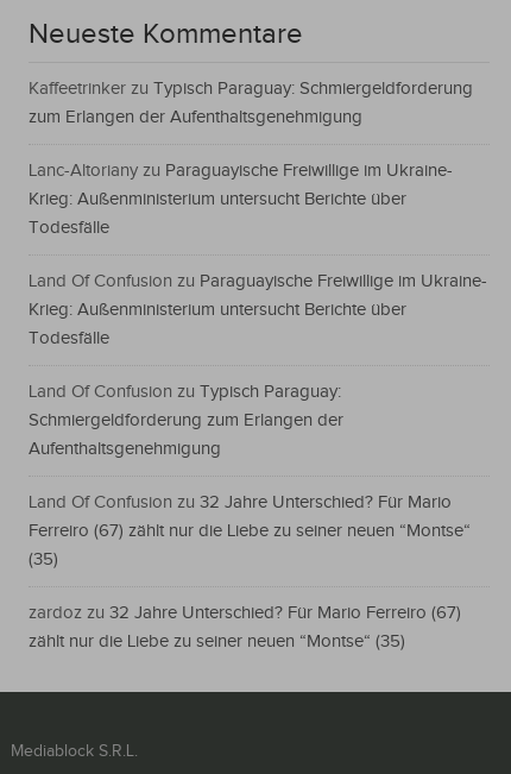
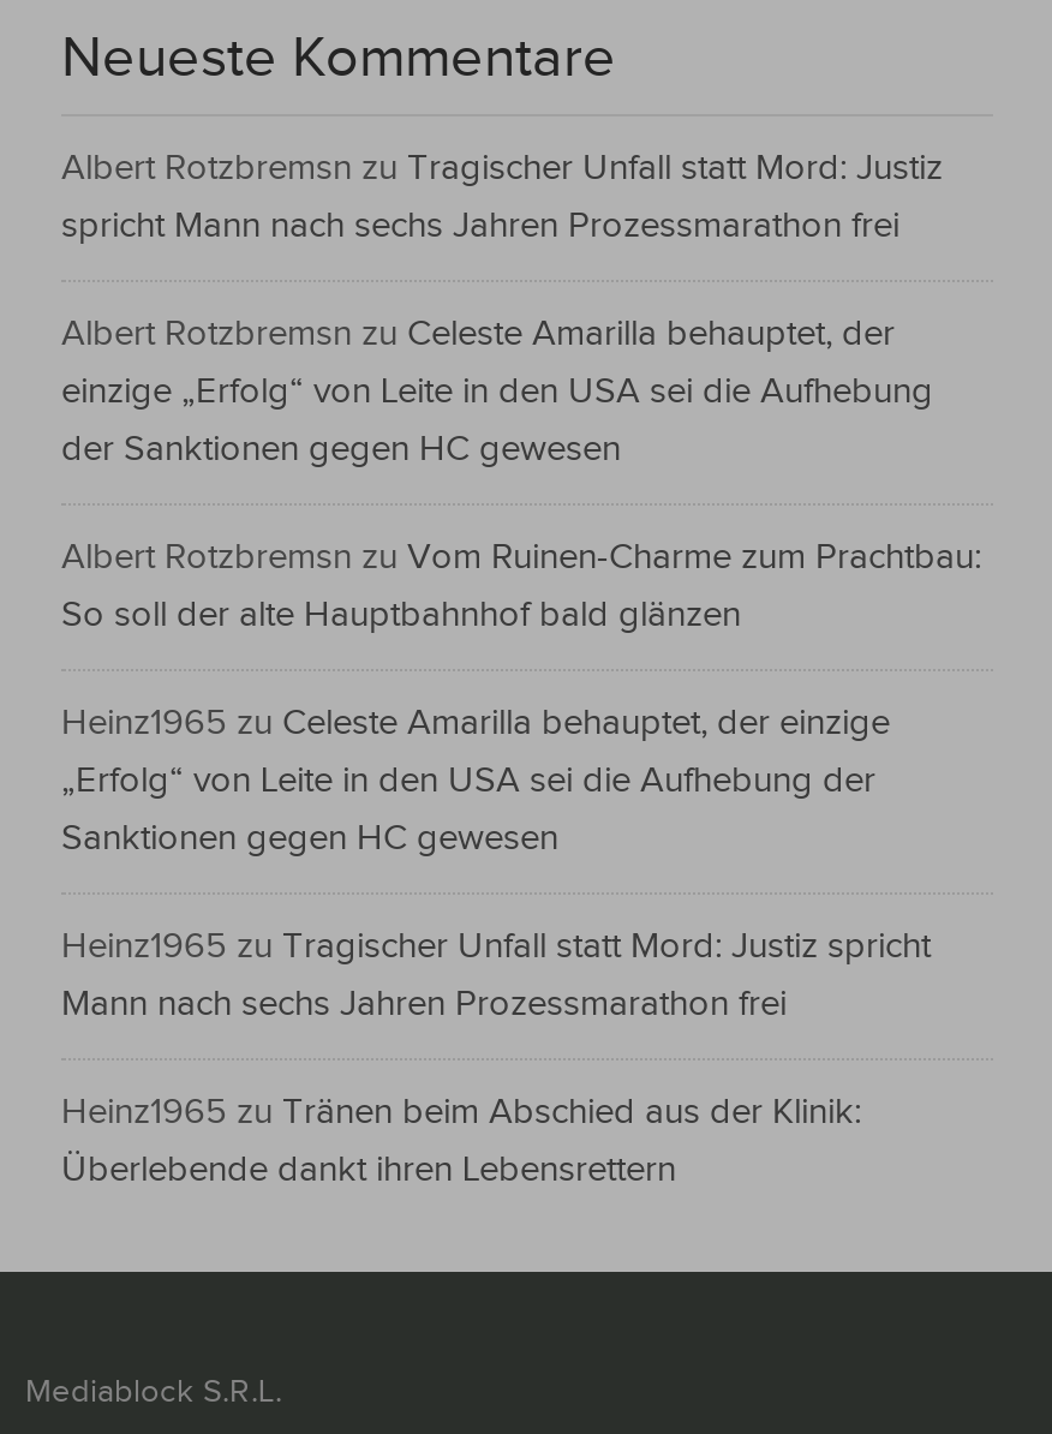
- Kaffeetrinker zu Typisch Paraguay: Schmiergeldforderung
- zum Erlangen der Aufenthaltsgenehmigung
+ Albert Rotzbremsn zu Tragischer Unfall statt Mord: Justiz
+ spricht Mann nach sechs Jahren Prozessmarathon frei

- Lanc-Altoriany zu Paraguayische Freiwillige im Ukraine-
- Krieg: Außenministerium untersucht Berichte über
- Todesfälle
+ Albert Rotzbremsn zu Celeste Amarilla behauptet, der
+ einzige „Erfolg“ von Leite in den USA sei die Aufhebung
+ der Sanktionen gegen HC gewesen

- Land Of Confusion zu Paraguayische Freiwillige im Ukraine-
- Krieg: Außenministerium untersucht Berichte über
- Todesfälle
+ Albert Rotzbremsn zu Vom Ruinen-Charme zum Prachtbau:
+ So soll der alte Hauptbahnhof bald glänzen

- Land Of Confusion zu Typisch Paraguay:
- Schmiergeldforderung zum Erlangen der
- Aufenthaltsgenehmigung
+ Heinz1965 zu Celeste Amarilla behauptet, der einzige
+ „Erfolg“ von Leite in den USA sei die Aufhebung der
+ Sanktionen gegen HC gewesen

- Land Of Confusion zu 32 Jahre Unterschied? Für Mario
- Ferreiro (67) zählt nur die Liebe zu seiner neuen “Montse“
- (35)
+ Heinz1965 zu Tragischer Unfall statt Mord: Justiz spricht
+ Mann nach sechs Jahren Prozessmarathon frei

- zardoz zu 32 Jahre Unterschied? Für Mario Ferreiro (67)
- zählt nur die Liebe zu seiner neuen “Montse“ (35)
+ Heinz1965 zu Tränen beim Abschied aus der Klinik:
+ Überlebende dankt ihren Lebensrettern
